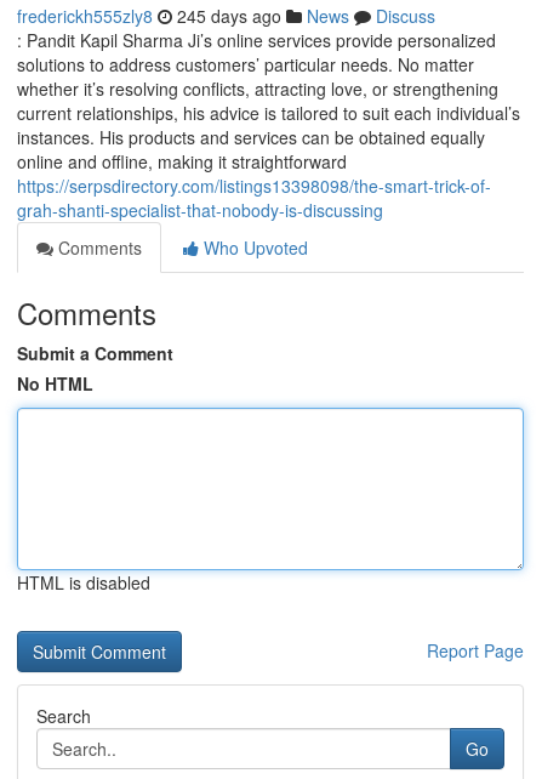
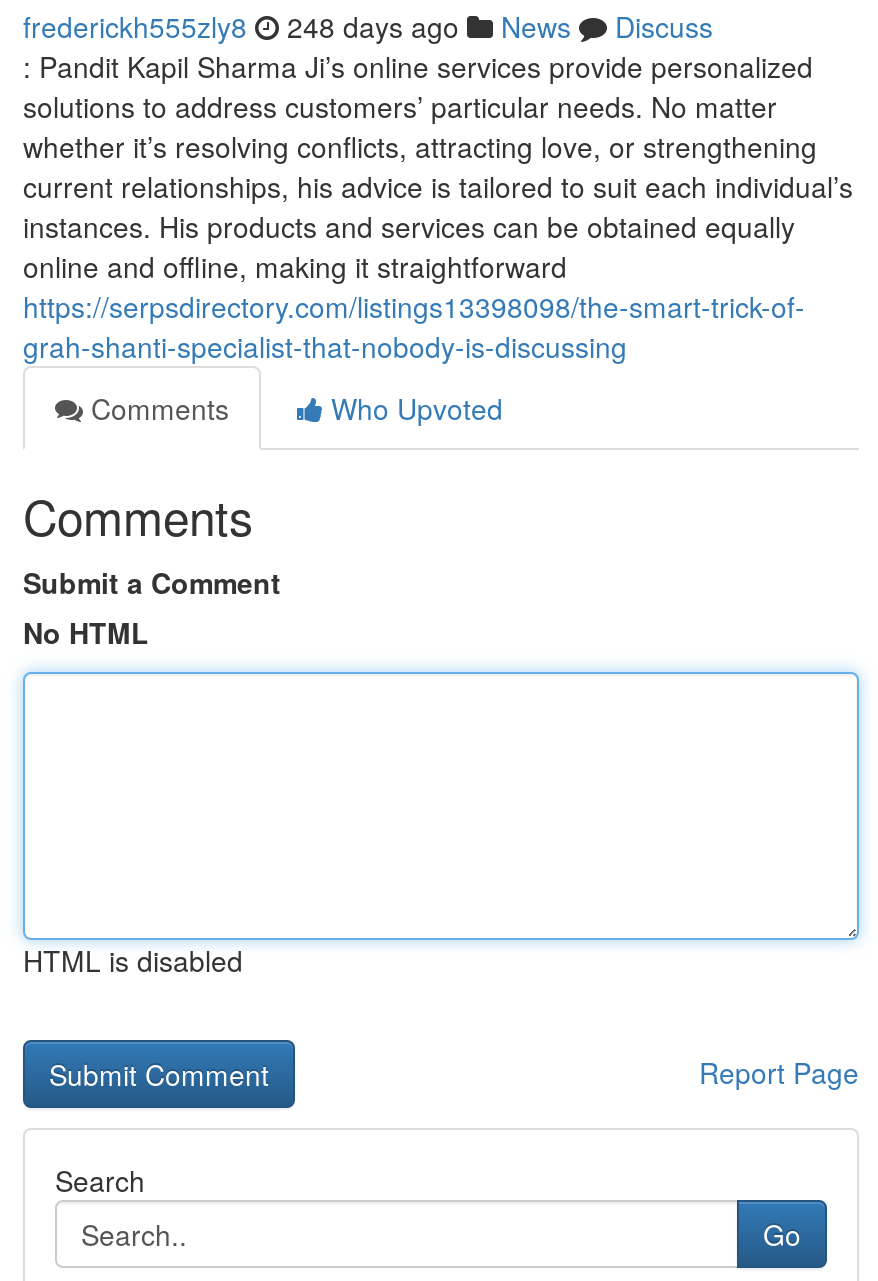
- frederickh555zly8 245 days ago News Discuss
+ frederickh555zly8 248 days ago News Discuss
